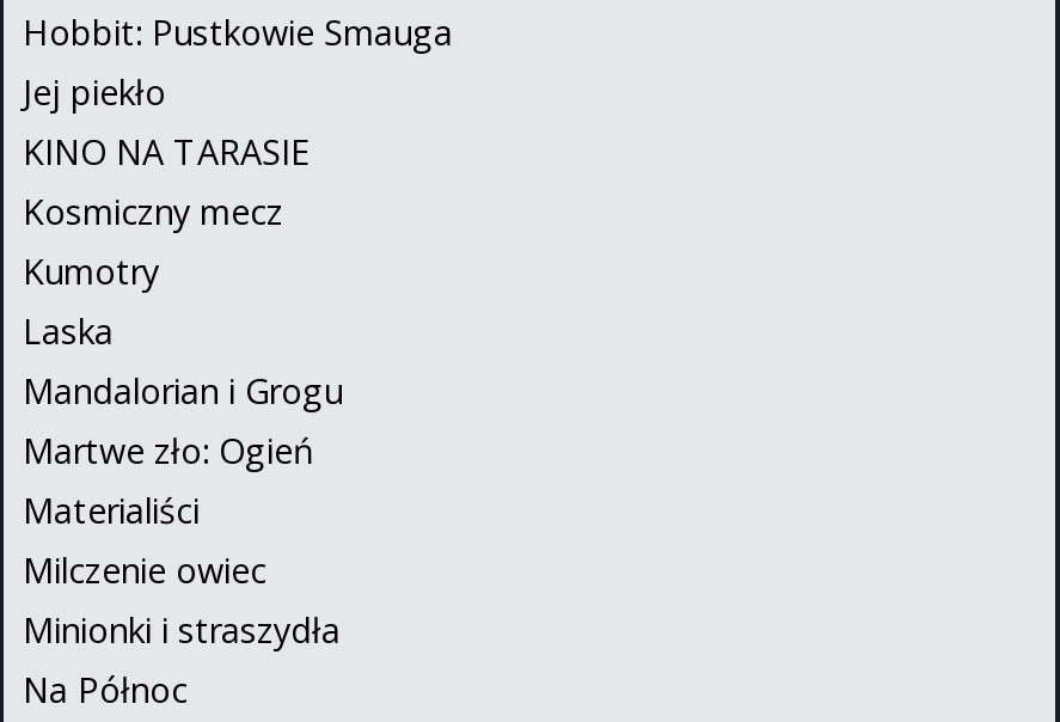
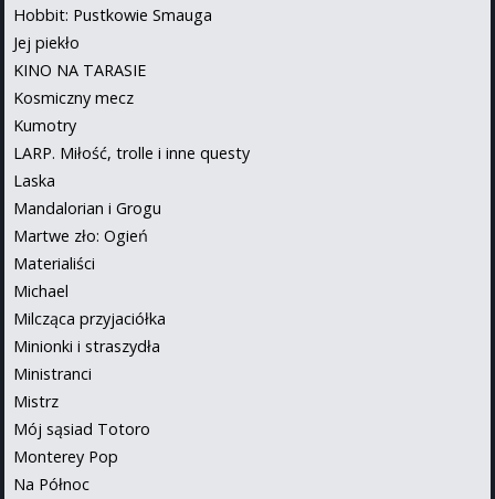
+ LARP. Miłość, trolle i inne questy

- Milczenie owiec
+ Michael
+ Milcząca przyjaciółka

+ Ministranci
+ Mistrz
+ Mój sąsiad Totoro
+ Monterey Pop
